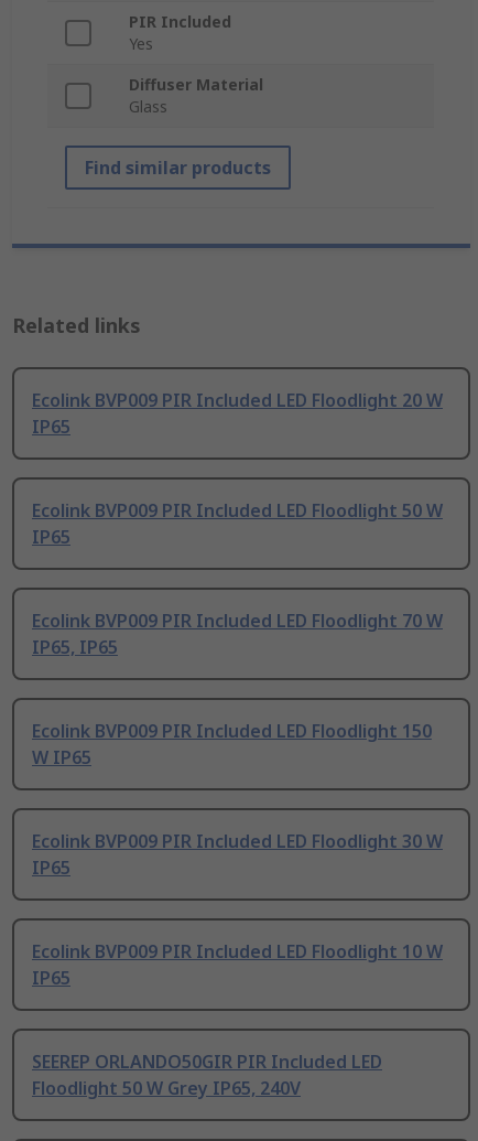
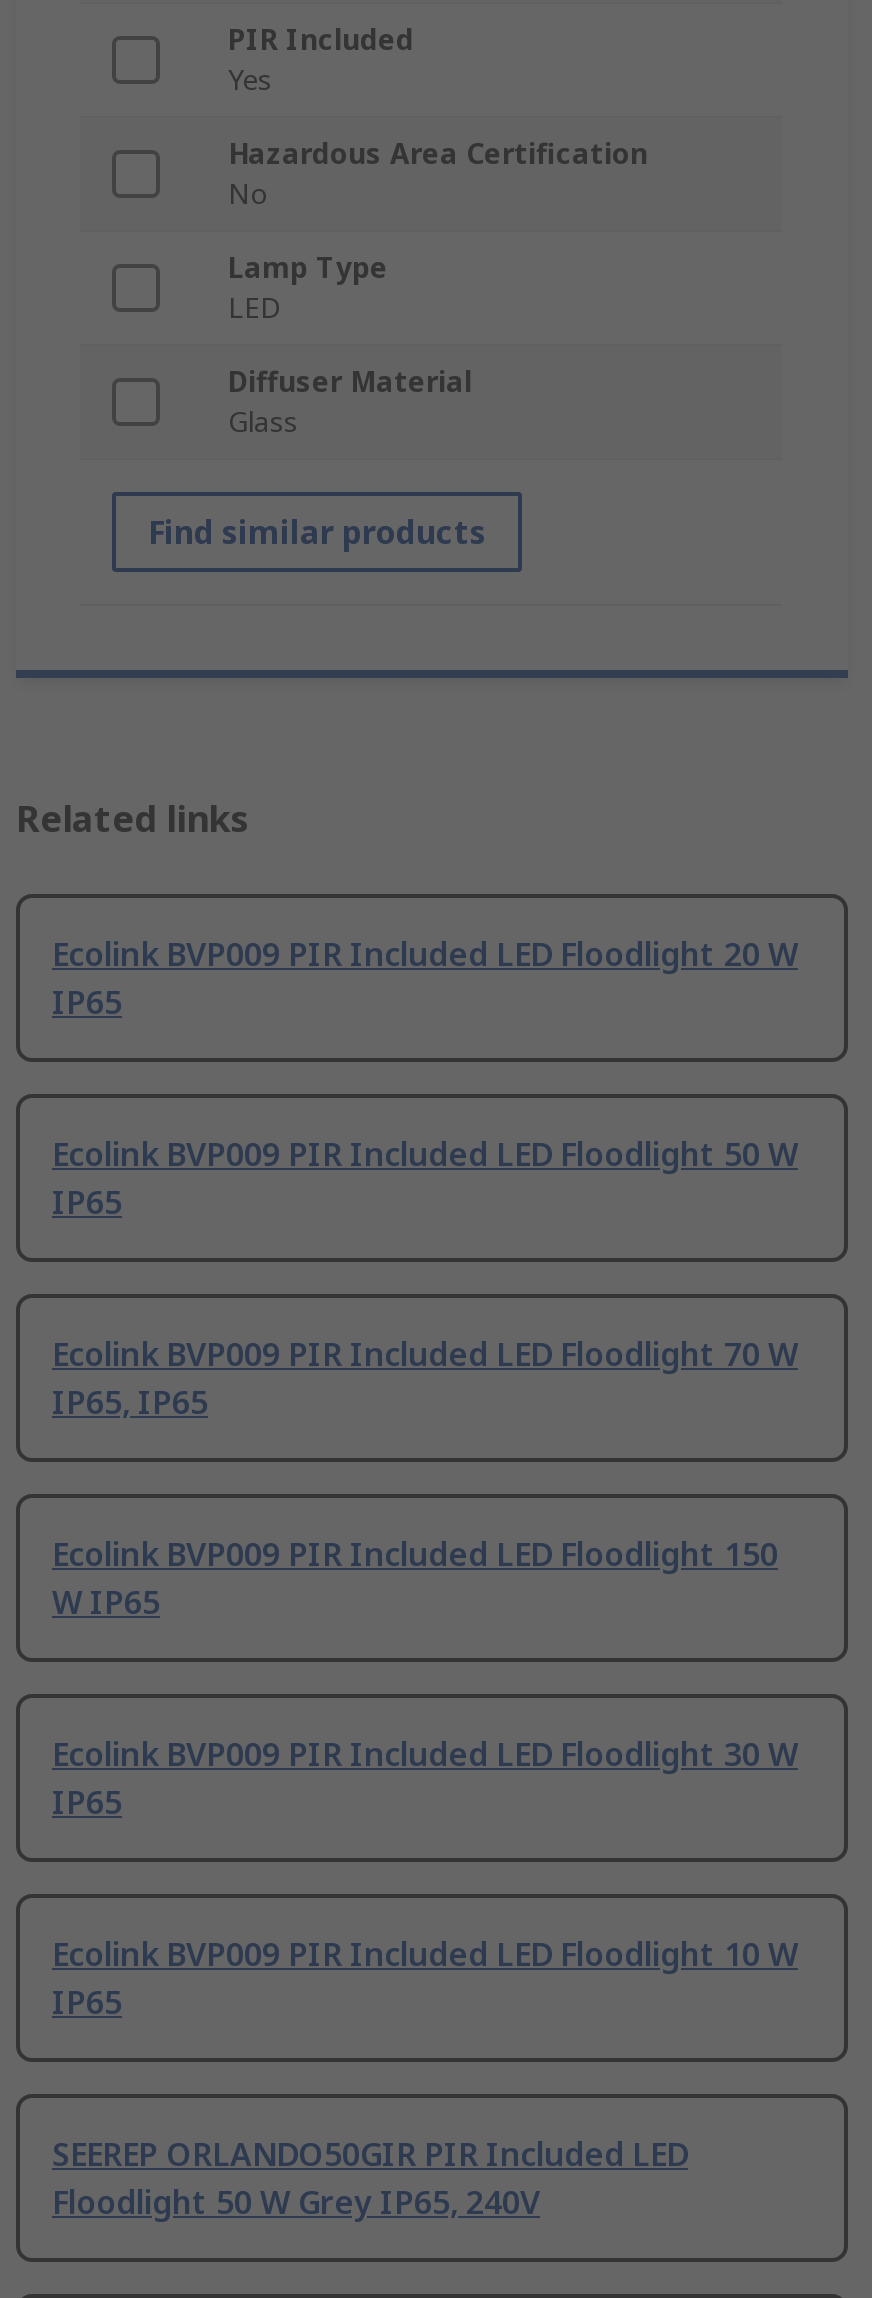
+ Hazardous Area Certification
+ No
+ Lamp Type
+ LED
